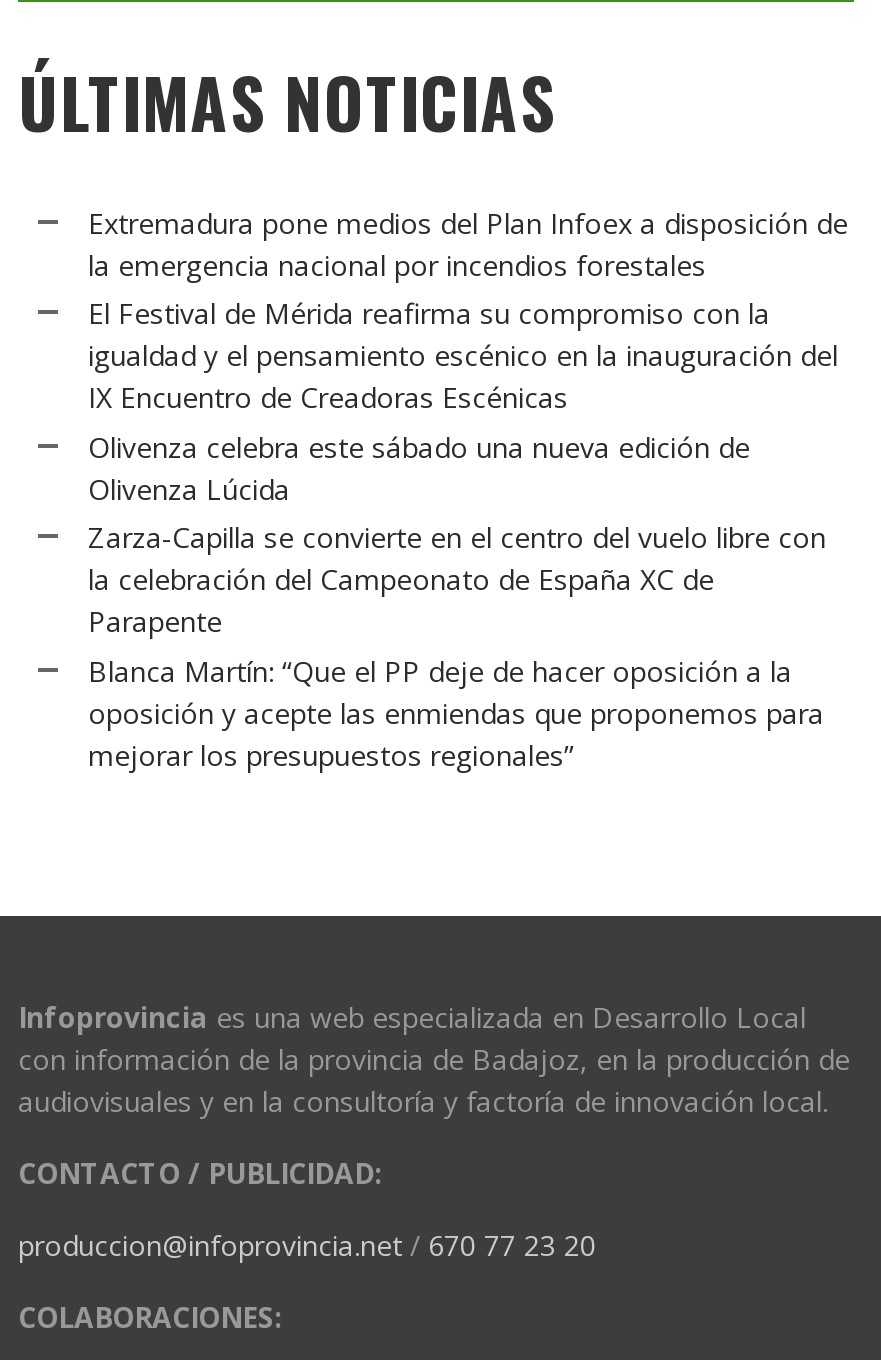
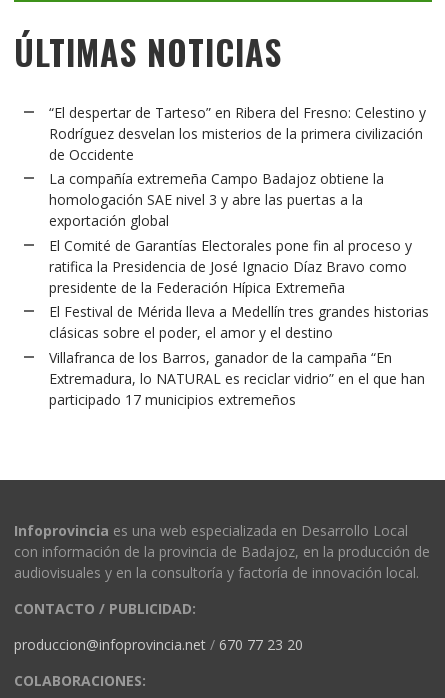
- Extremadura pone medios del Plan Infoex a disposición de
- la emergencia nacional por incendios forestales
- El Festival de Mérida reafirma su compromiso con la
- igualdad y el pensamiento escénico en la inauguración del
- IX Encuentro de Creadoras Escénicas
- Olivenza celebra este sábado una nueva edición de
- Olivenza Lúcida
- Zarza-Capilla se convierte en el centro del vuelo libre con
- la celebración del Campeonato de España XC de
- Parapente
- Blanca Martín: “Que el PP deje de hacer oposición a la
- oposición y acepte las enmiendas que proponemos para
- mejorar los presupuestos regionales”
+ “El despertar de Tarteso” en Ribera del Fresno: Celestino y
+ Rodríguez desvelan los misterios de la primera civilización
+ de Occidente
+ La compañía extremeña Campo Badajoz obtiene la
+ homologación SAE nivel 3 y abre las puertas a la
+ exportación global
+ El Comité de Garantías Electorales pone fin al proceso y
+ ratifica la Presidencia de José Ignacio Díaz Bravo como
+ presidente de la Federación Hípica Extremeña
+ El Festival de Mérida lleva a Medellín tres grandes historias
+ clásicas sobre el poder, el amor y el destino
+ Villafranca de los Barros, ganador de la campaña “En
+ Extremadura, lo NATURAL es reciclar vidrio” en el que han
+ participado 17 municipios extremeños
